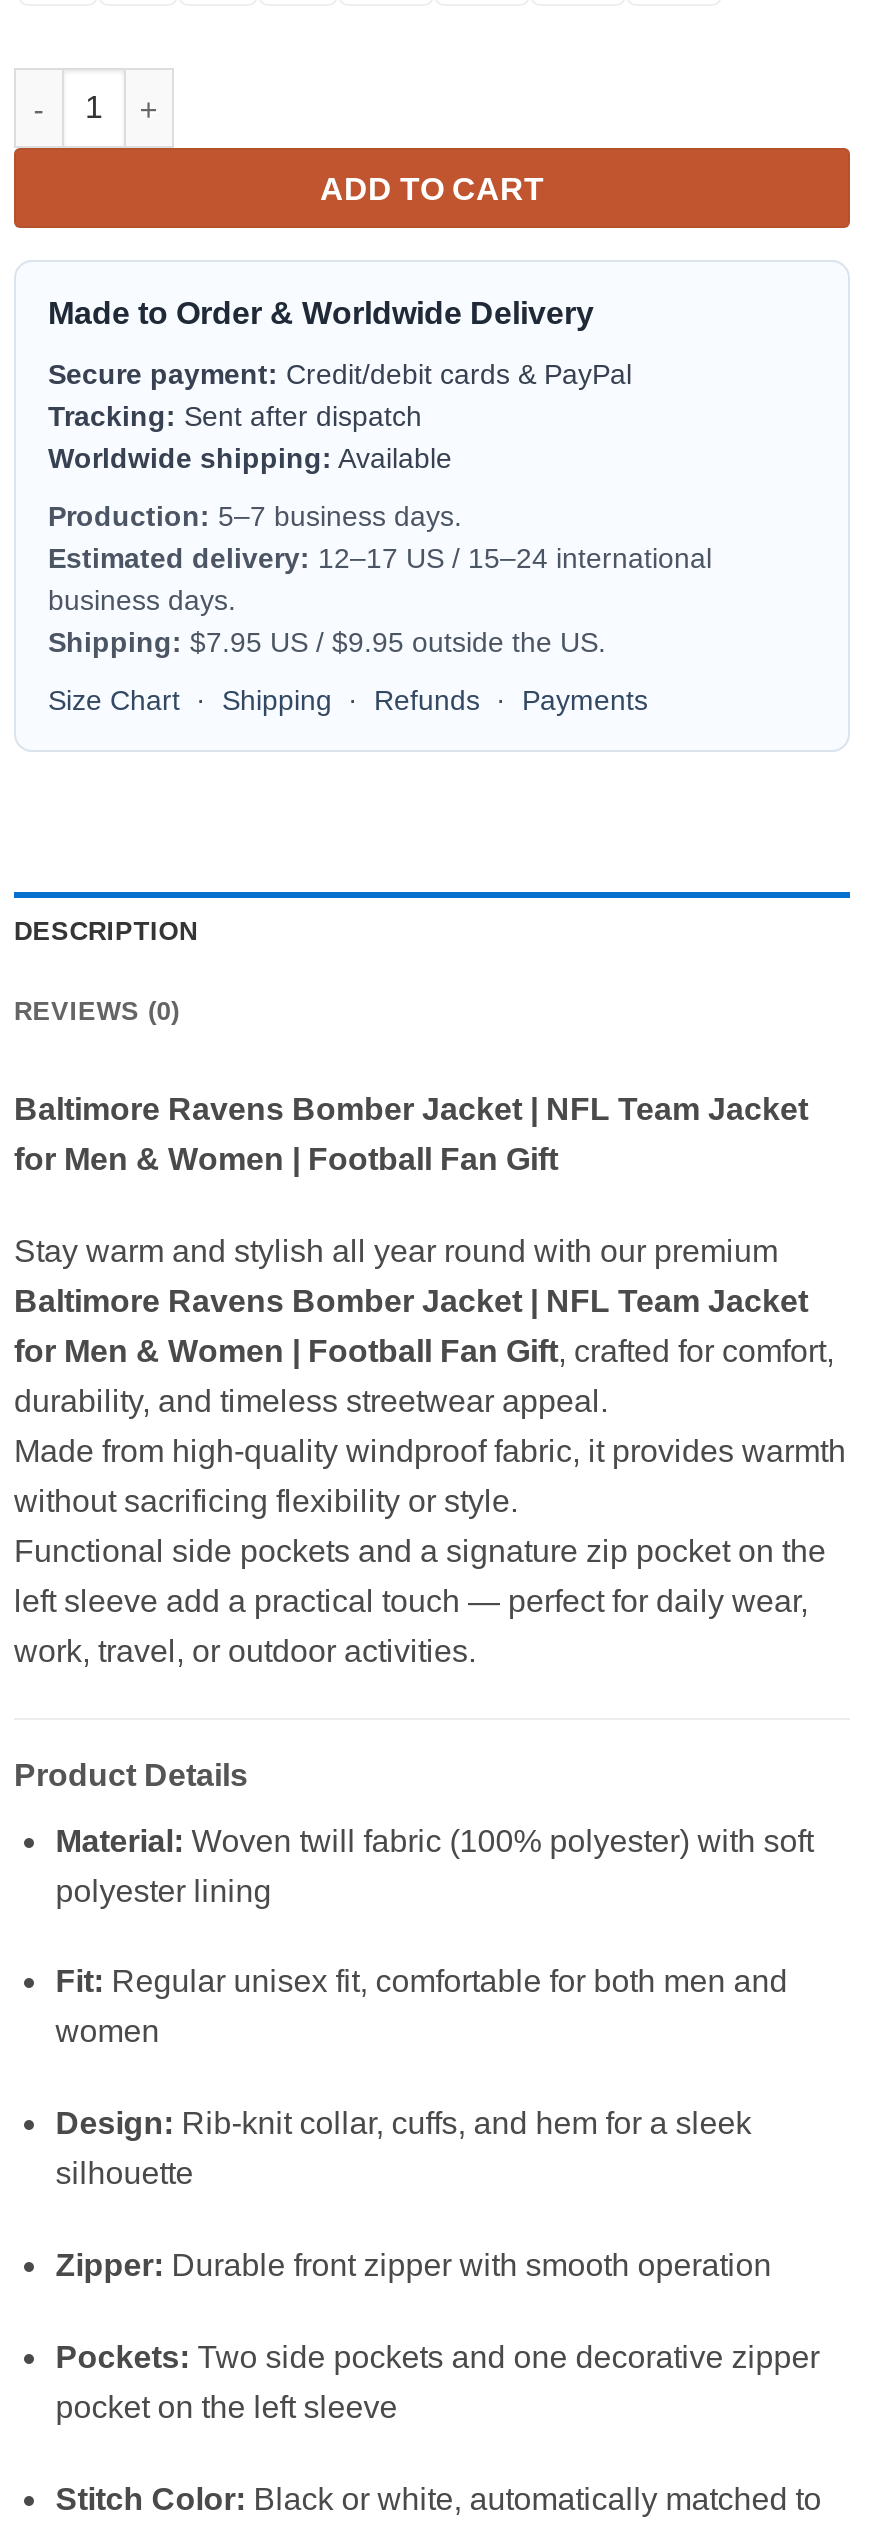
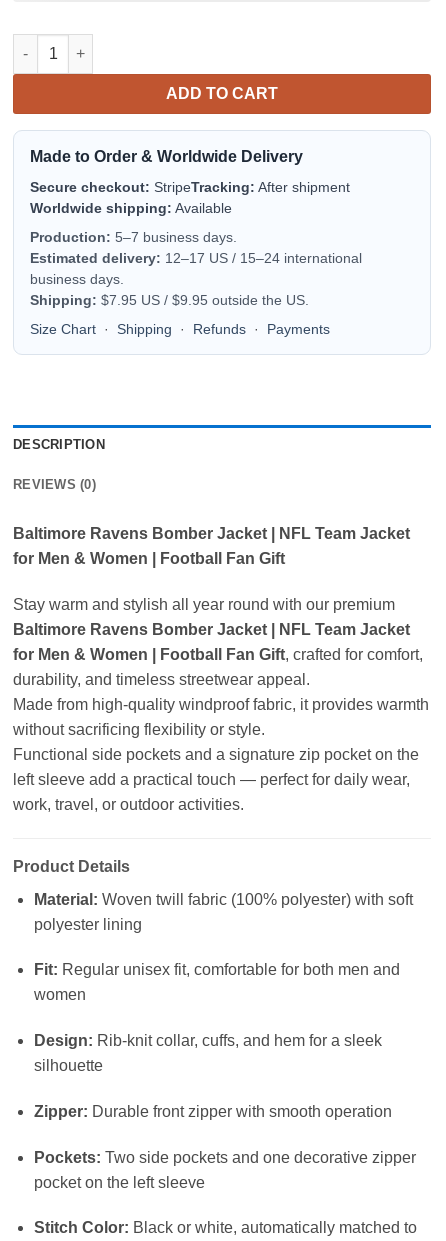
- Secure payment: Credit/debit cards & PayPal
- Tracking: Sent after dispatch
+ Secure checkout: StripeTracking: After shipment
